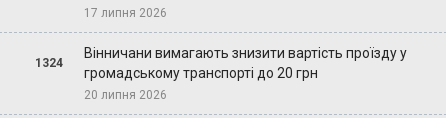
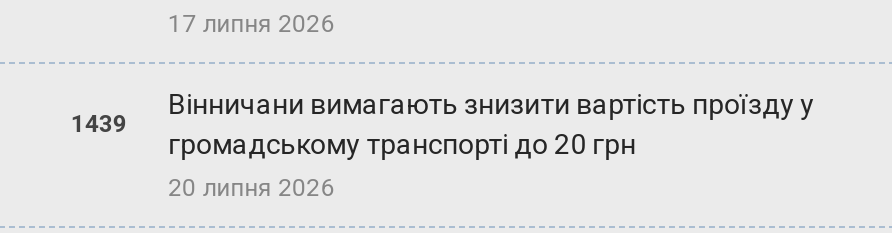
- 1324
+ 1439
